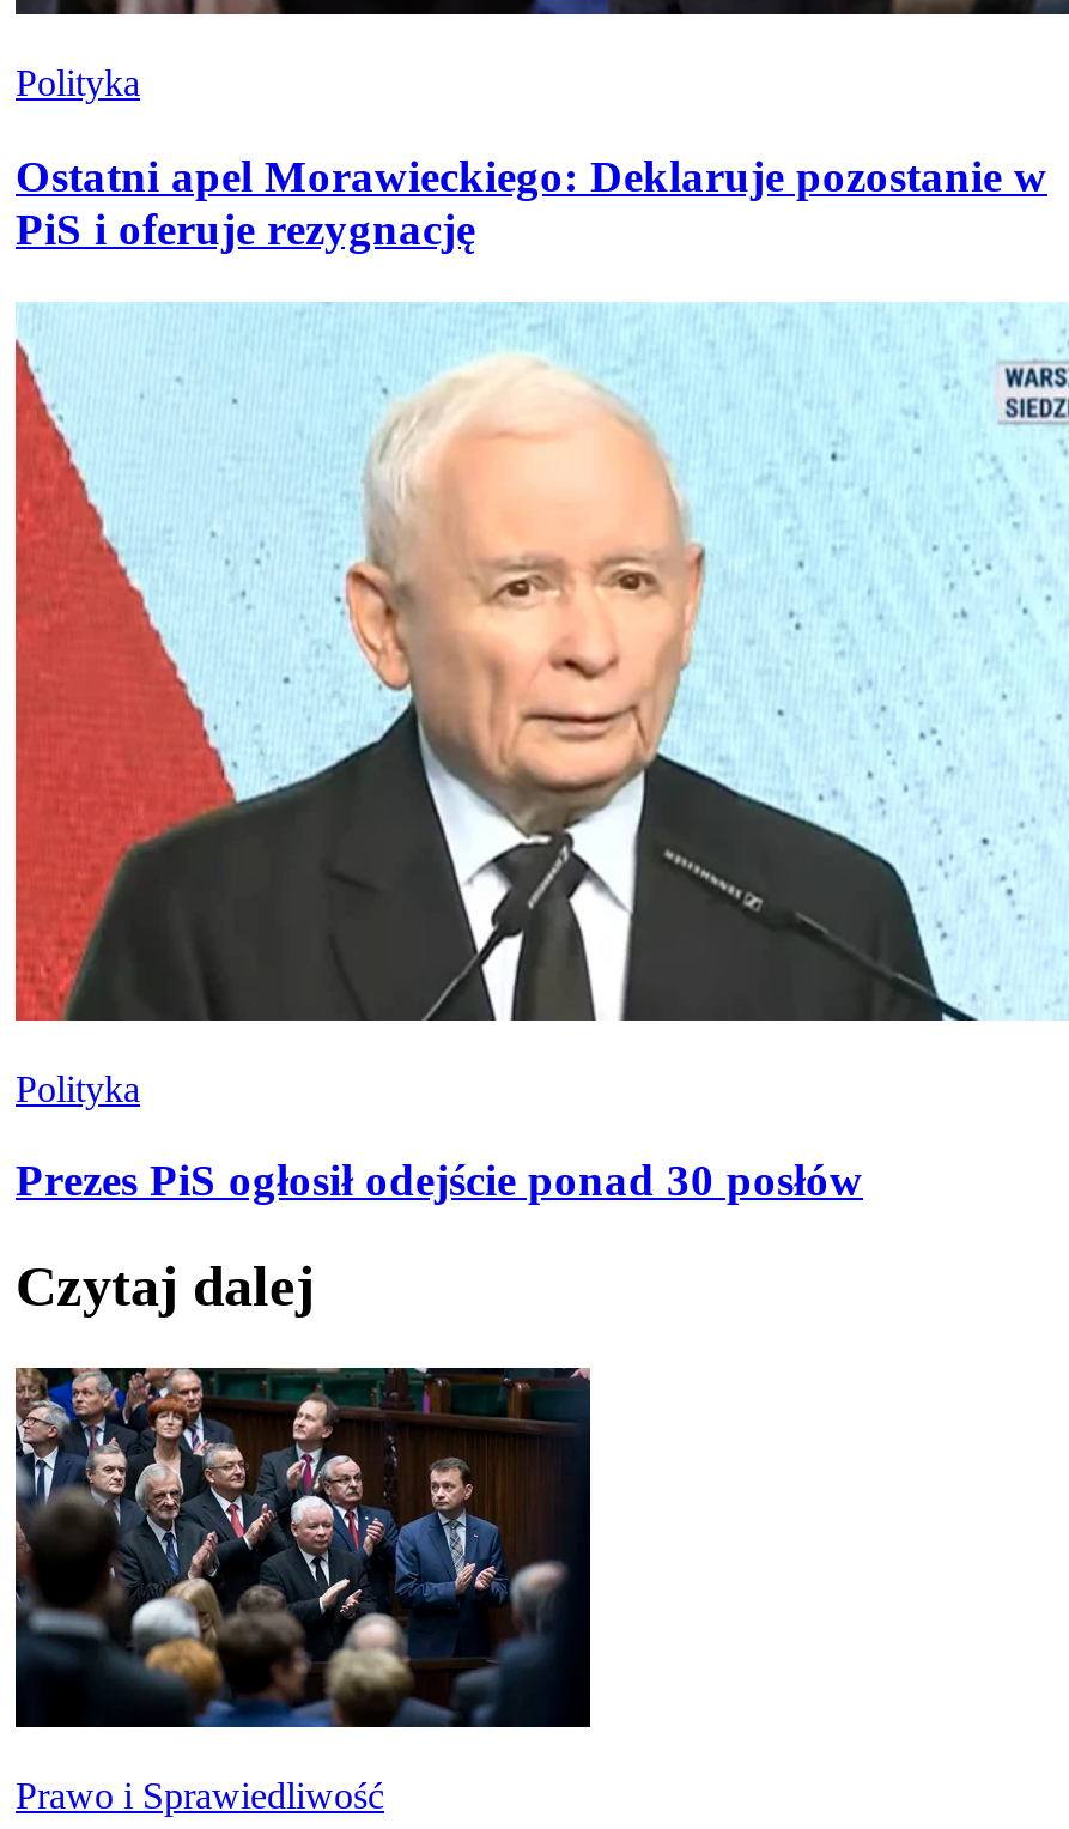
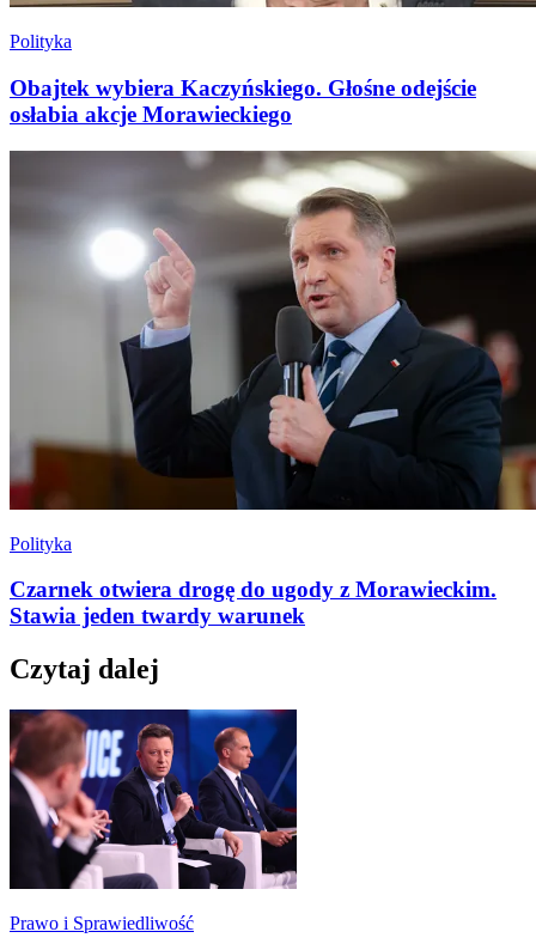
- Ostatni apel Morawieckiego: Deklaruje pozostanie w
- PiS i oferuje rezygnację
+ Obajtek wybiera Kaczyńskiego. Głośne odejście
+ osłabia akcje Morawieckiego

- [image]
+ [image]

- Prezes PiS ogłosił odejście ponad 30 posłów
+ Czarnek otwiera drogę do ugody z Morawieckim.
+ Stawia jeden twardy warunek

- [image]
+ [image]
